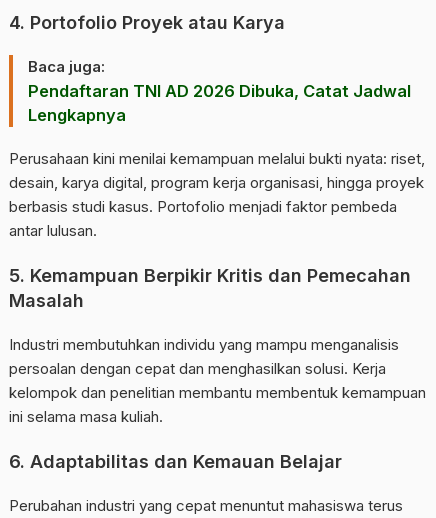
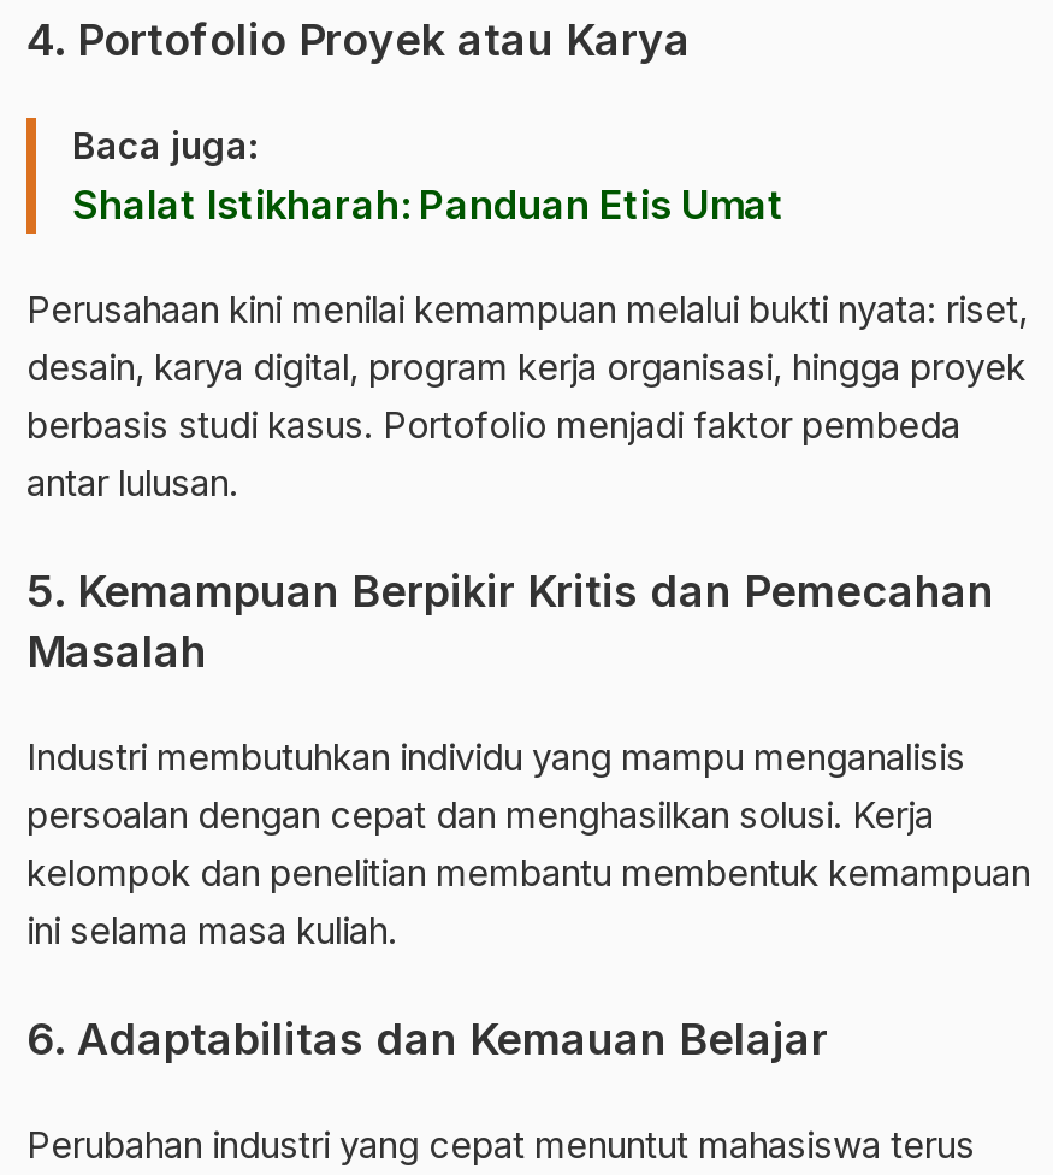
- Pendaftaran TNI AD 2026 Dibuka, Catat Jadwal
- Lengkapnya
+ Shalat Istikharah: Panduan Etis Umat
